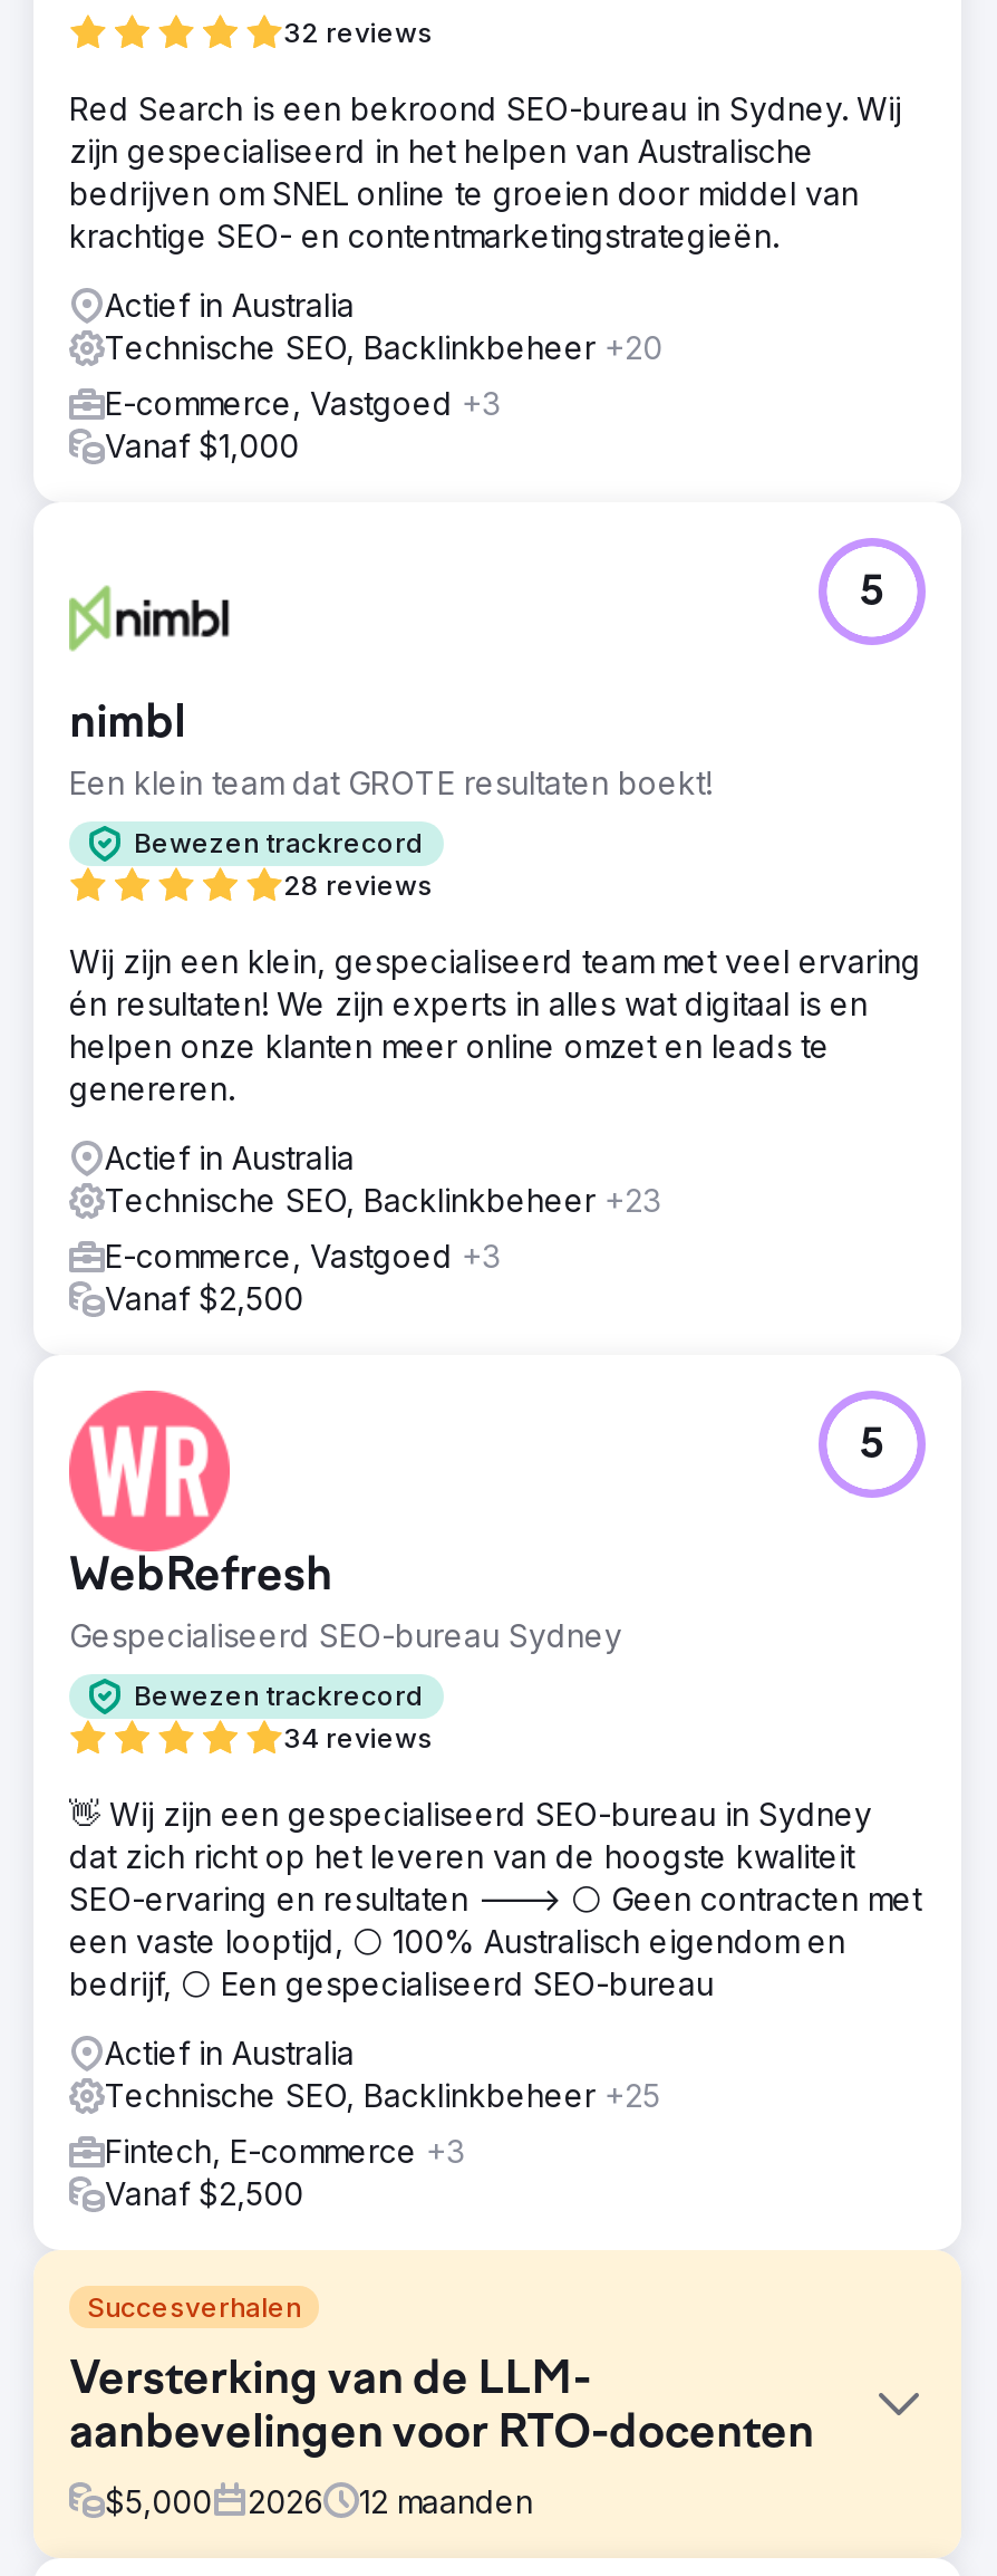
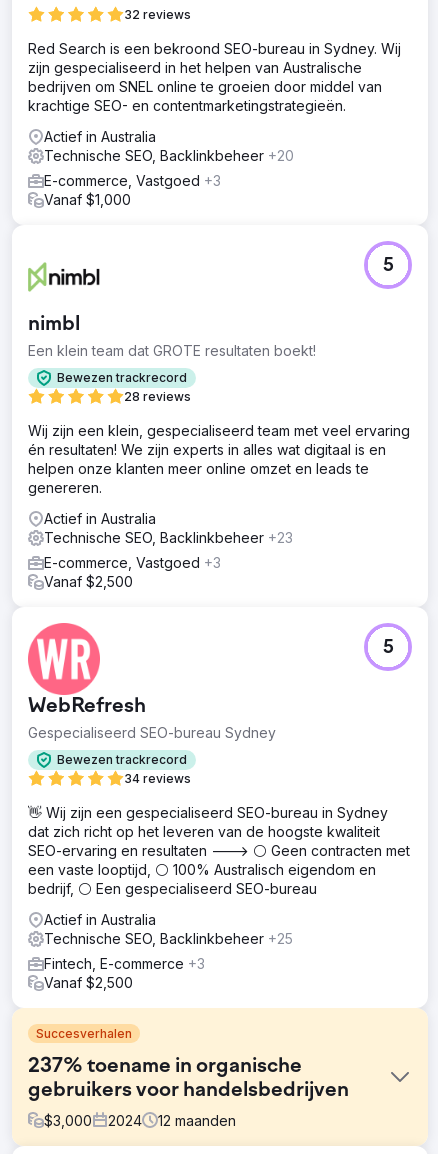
- Versterking van de LLM-
- aanbevelingen voor RTO-docenten
+ 237% toename in organische
+ gebruikers voor handelsbedrijven

- $5,000
- 2026
+ $3,000
+ 2024
